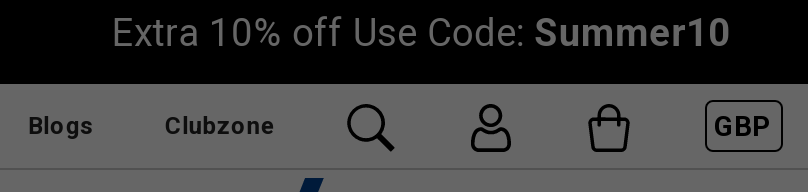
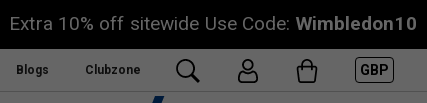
- Extra 10% off Use Code: Summer10
+ Extra 10% off sitewide Use Code: Wimbledon10
